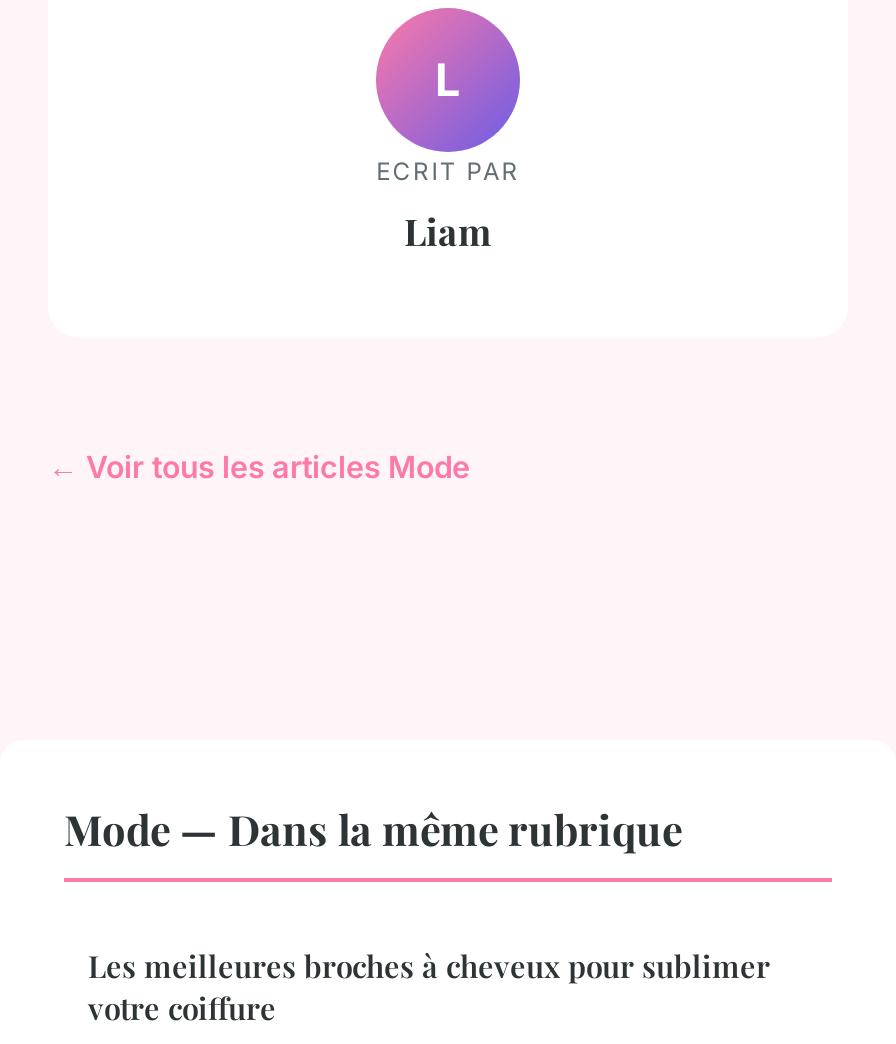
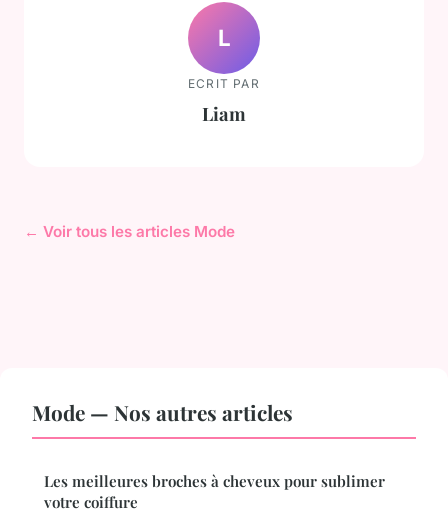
- Mode — Dans la même rubrique
+ Mode — Nos autres articles
